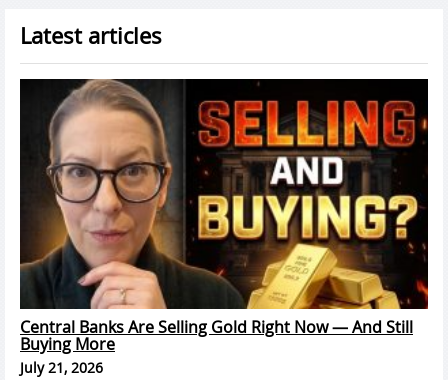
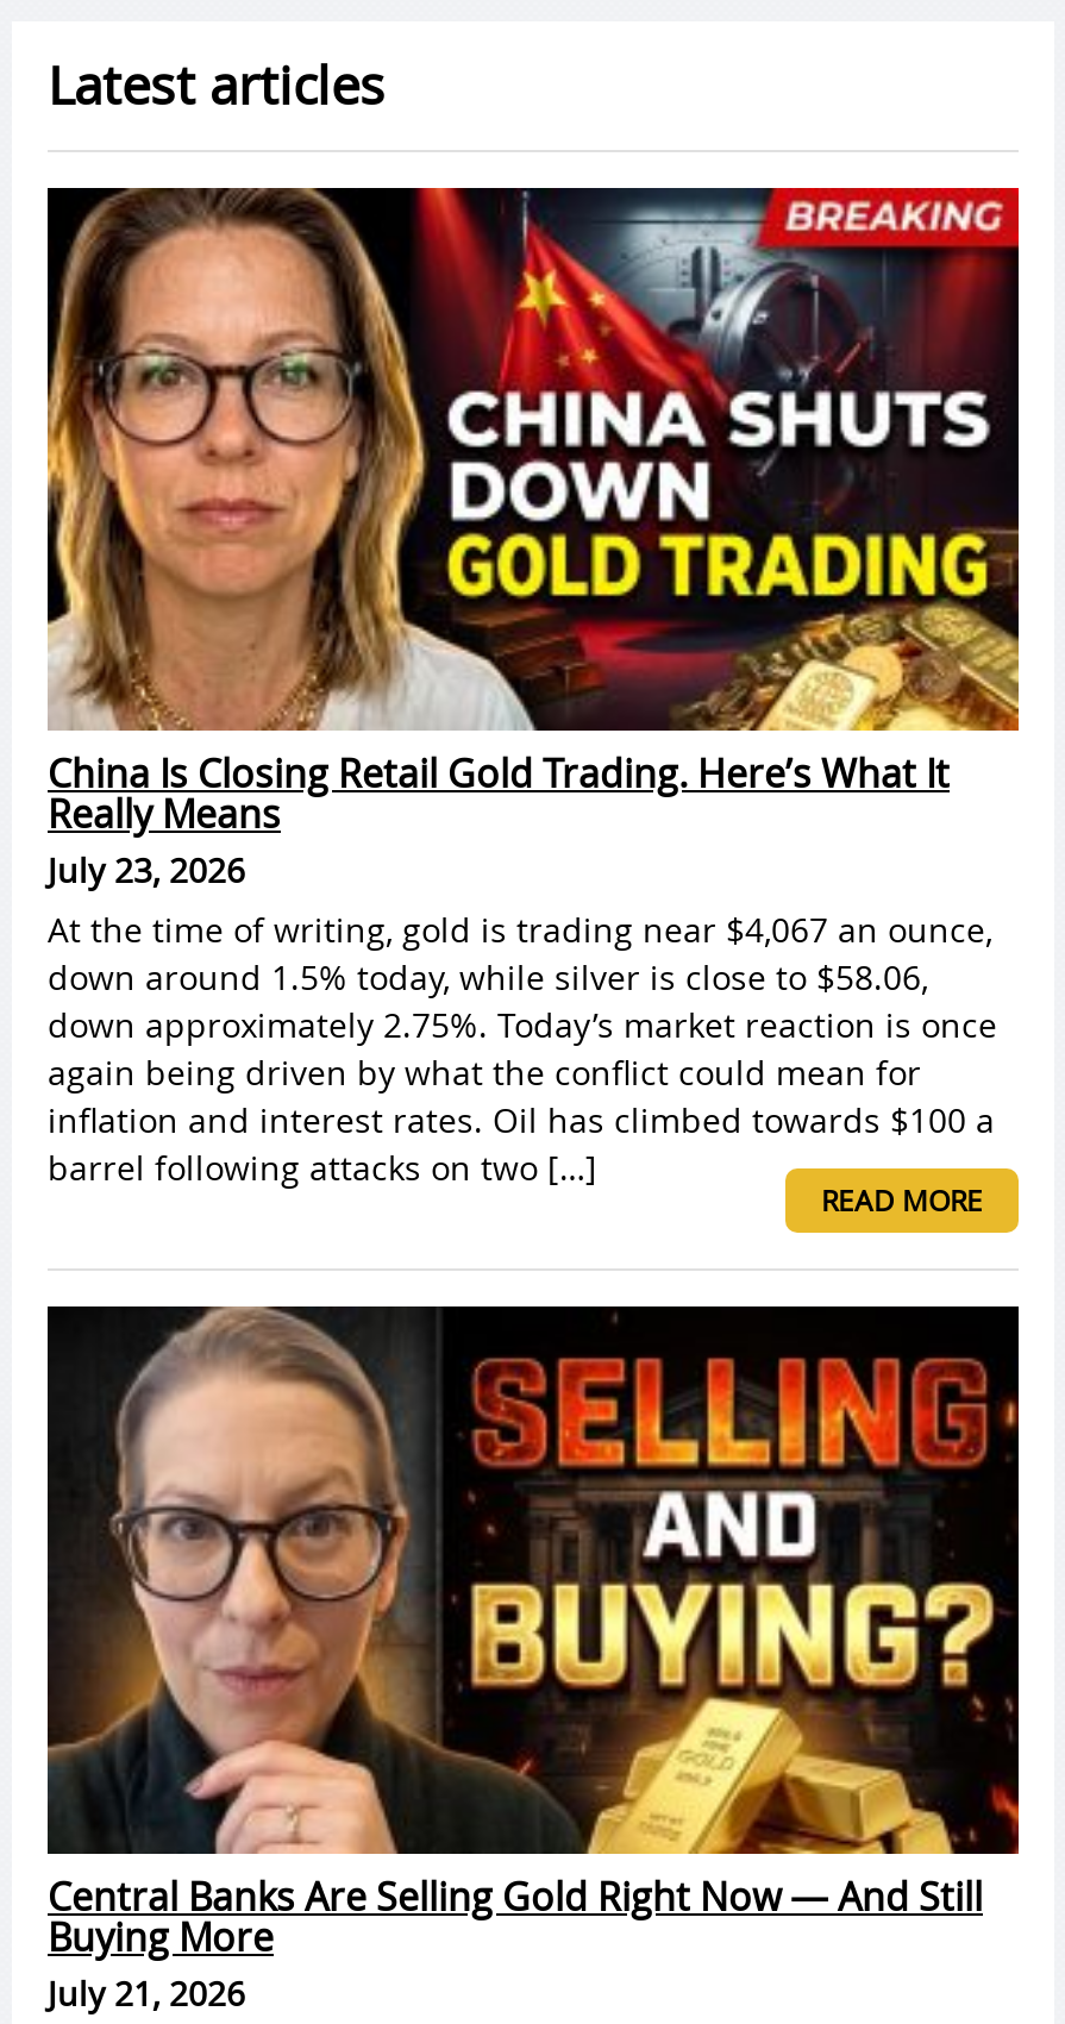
+ [image]
+ China Is Closing Retail Gold Trading. Here’s What It
+ Really Means
+ July 23, 2026
+ At the time of writing, gold is trading near $4,067 an ounce,
+ down around 1.5% today, while silver is close to $58.06,
+ down approximately 2.75%. Today’s market reaction is once
+ again being driven by what the conflict could mean for
+ inflation and interest rates. Oil has climbed towards $100 a
+ barrel following attacks on two […]
+ READ MORE
